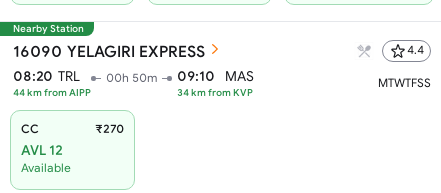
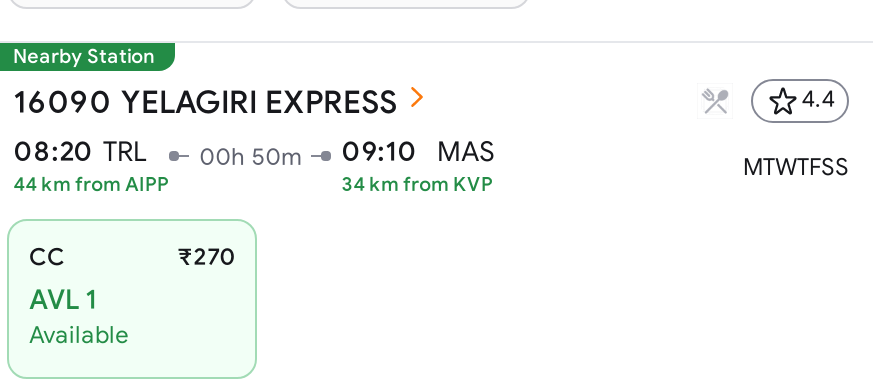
- AVL 12
+ AVL 1
